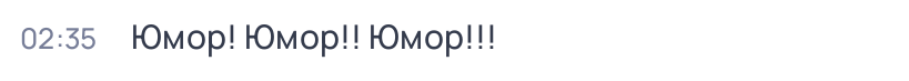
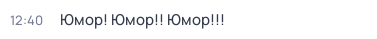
- 02:35 Юмор! Юмор!! Юмор!!!
+ 12:40 Юмор! Юмор!! Юмор!!!
